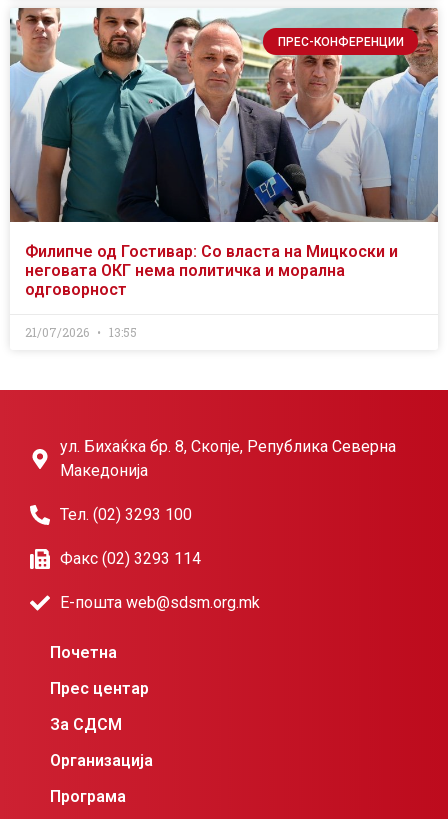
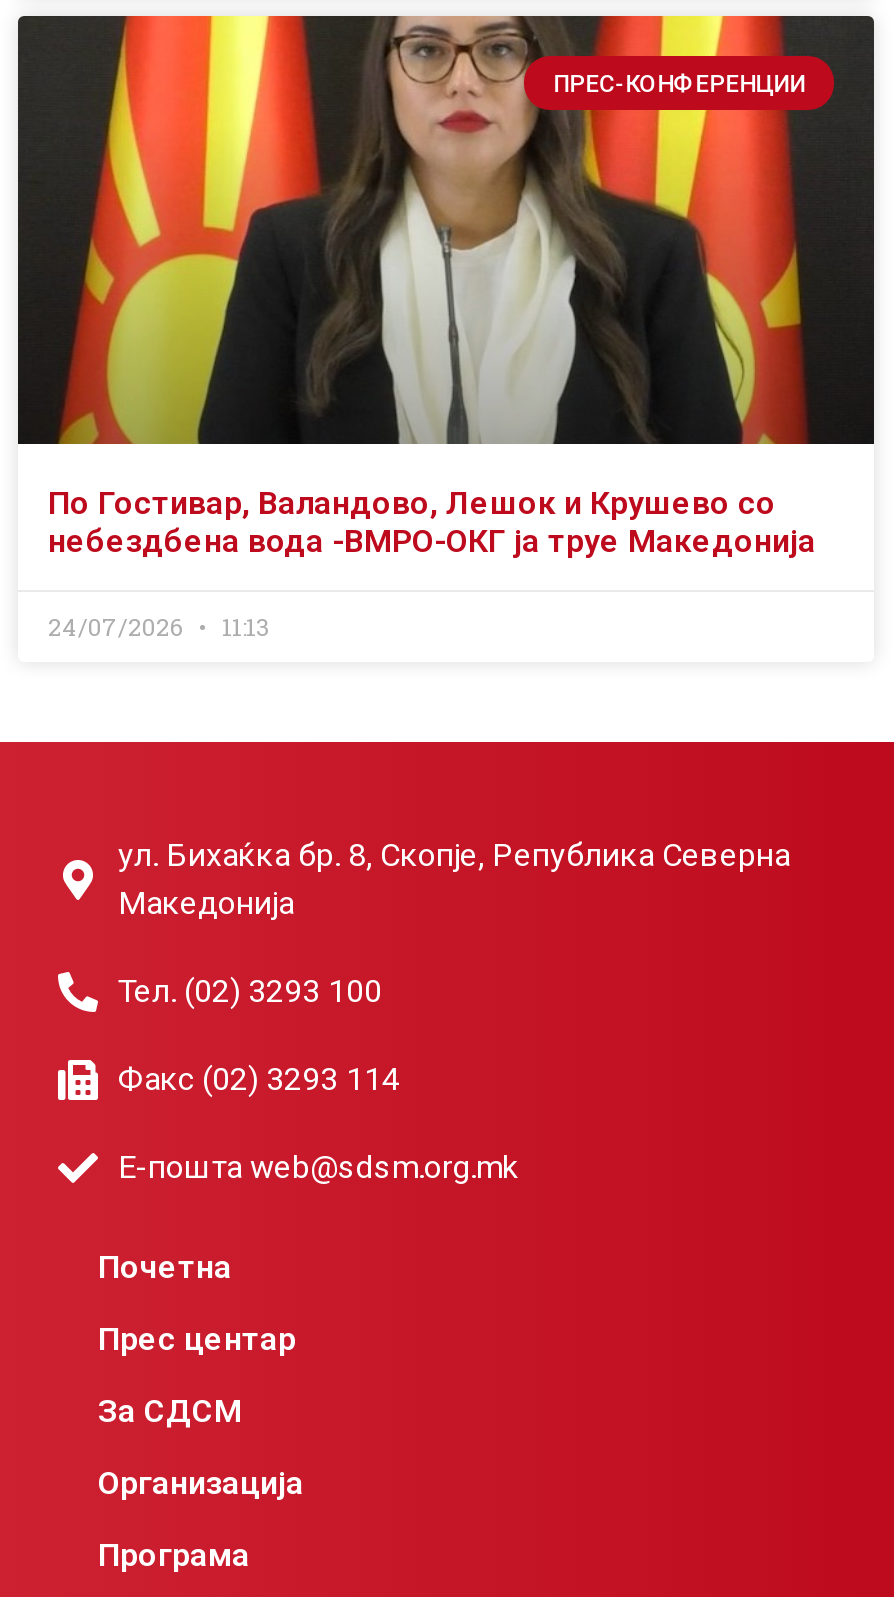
- [image]
- Филипче од Гостивар: Со власта на Мицкоски и
- неговата ОКГ нема политичка и морална
- одговорност
+ [image]
+ По Гостивар, Валандово, Лешок и Крушево со
+ небездбена вода -ВМРО-ОКГ ја труе Македонија

- 21/07/2026
- 13:55
+ 24/07/2026
+ 11:13
